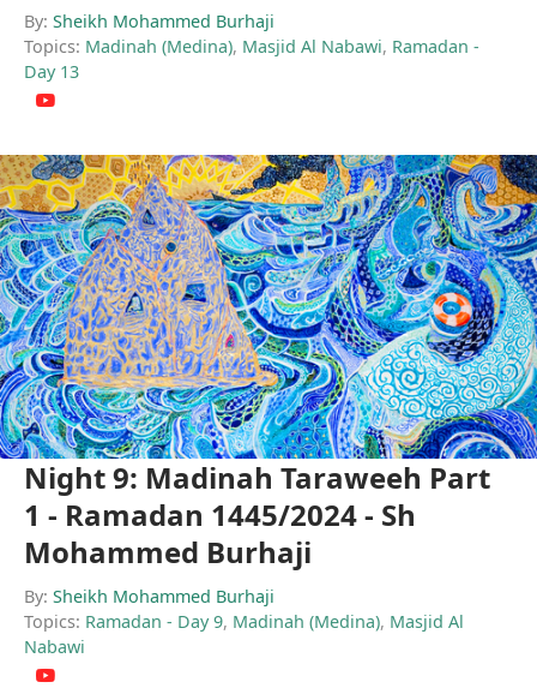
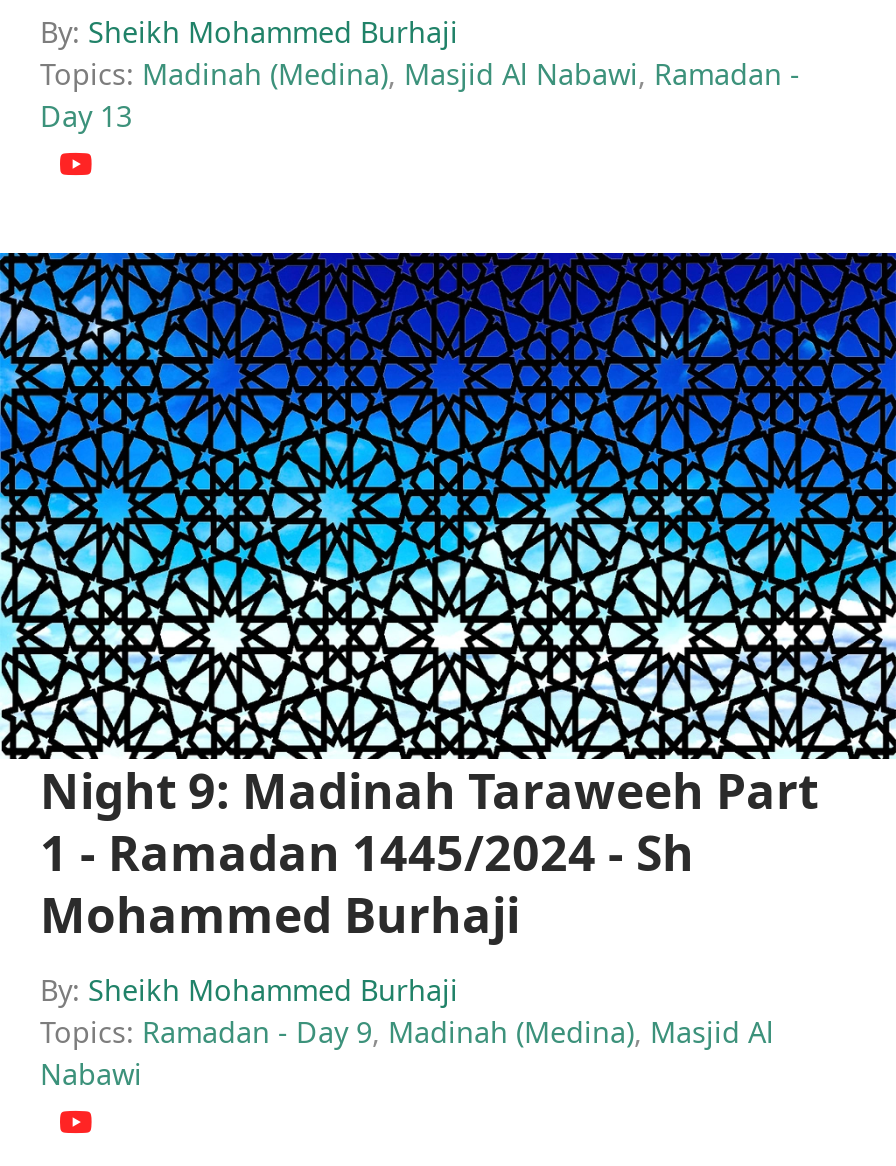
- [image]
+ [image]
